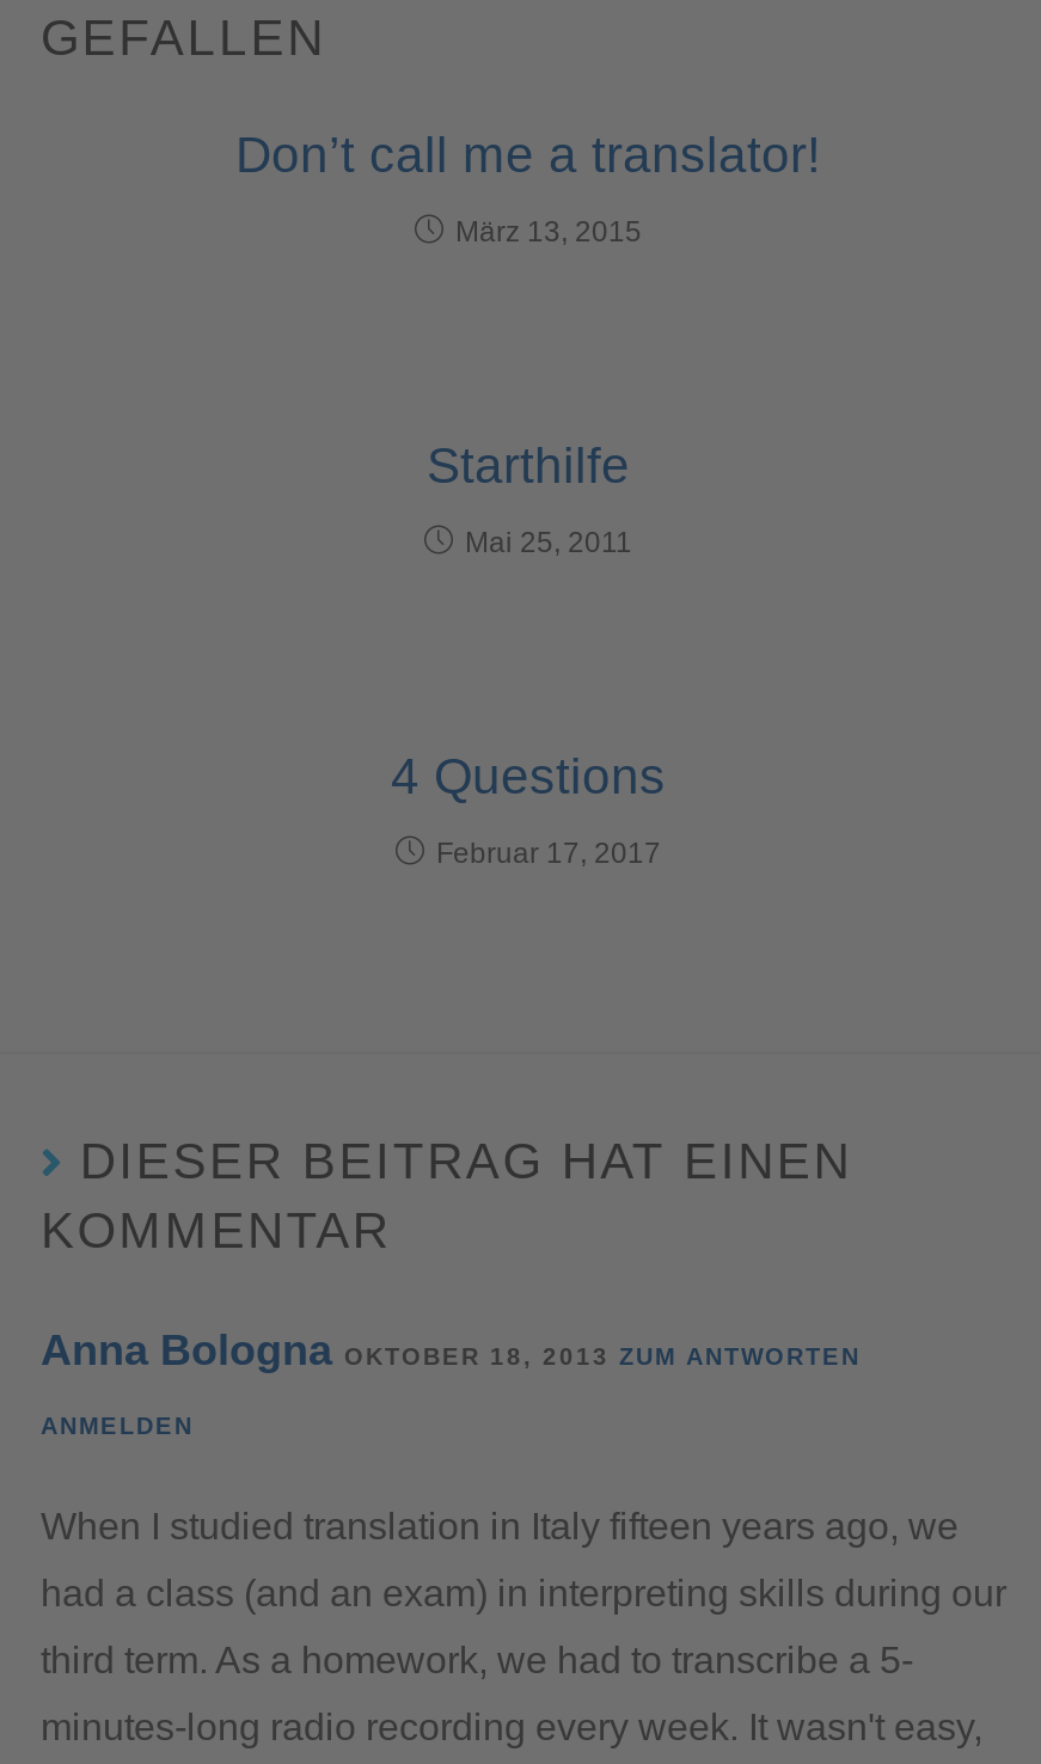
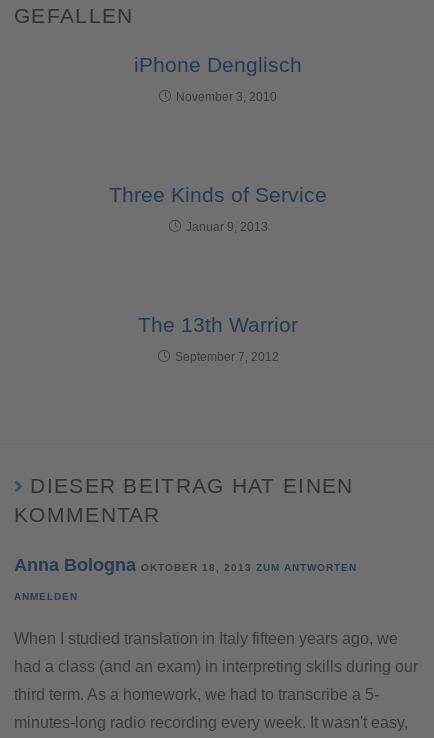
- Don’t call me a translator!
+ iPhone Denglisch

- März 13, 2015
+ November 3, 2010

- Starthilfe
+ Three Kinds of Service

- Mai 25, 2011
+ Januar 9, 2013

- 4 Questions
+ The 13th Warrior

- Februar 17, 2017
+ September 7, 2012
